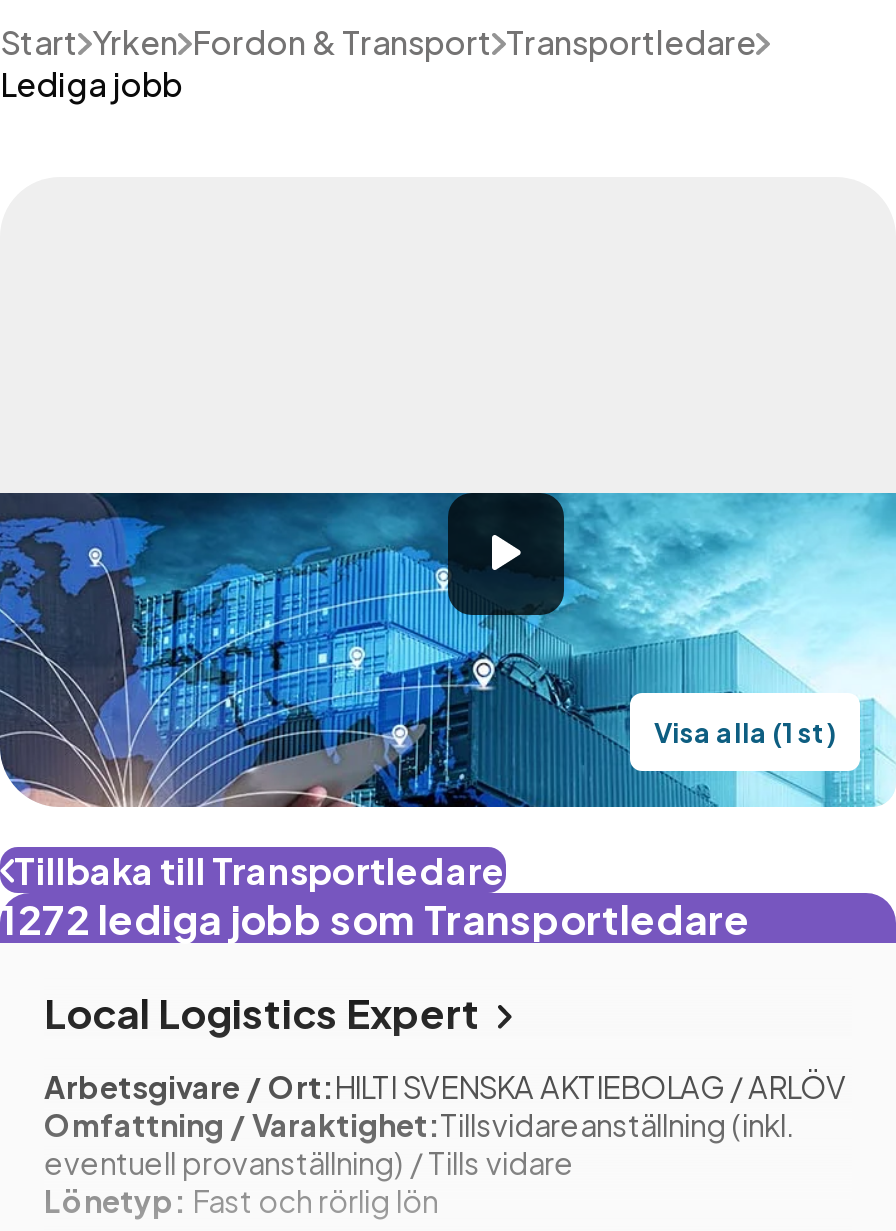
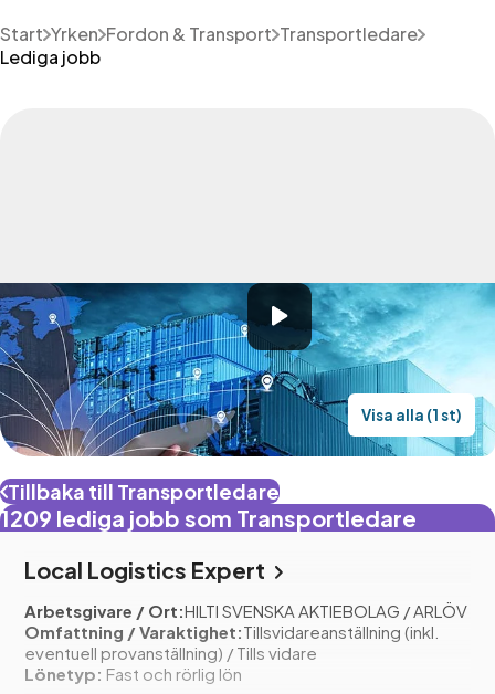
- 1272 lediga jobb som Transportledare
+ 1209 lediga jobb som Transportledare
